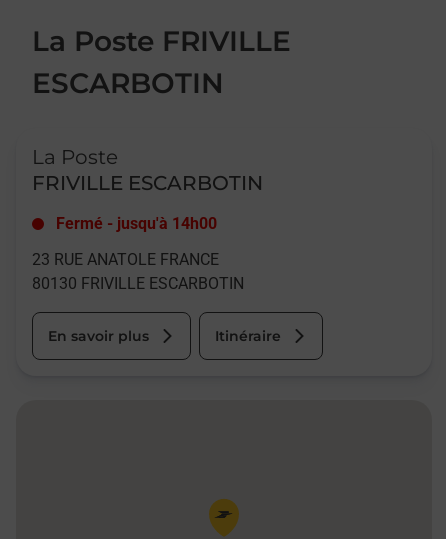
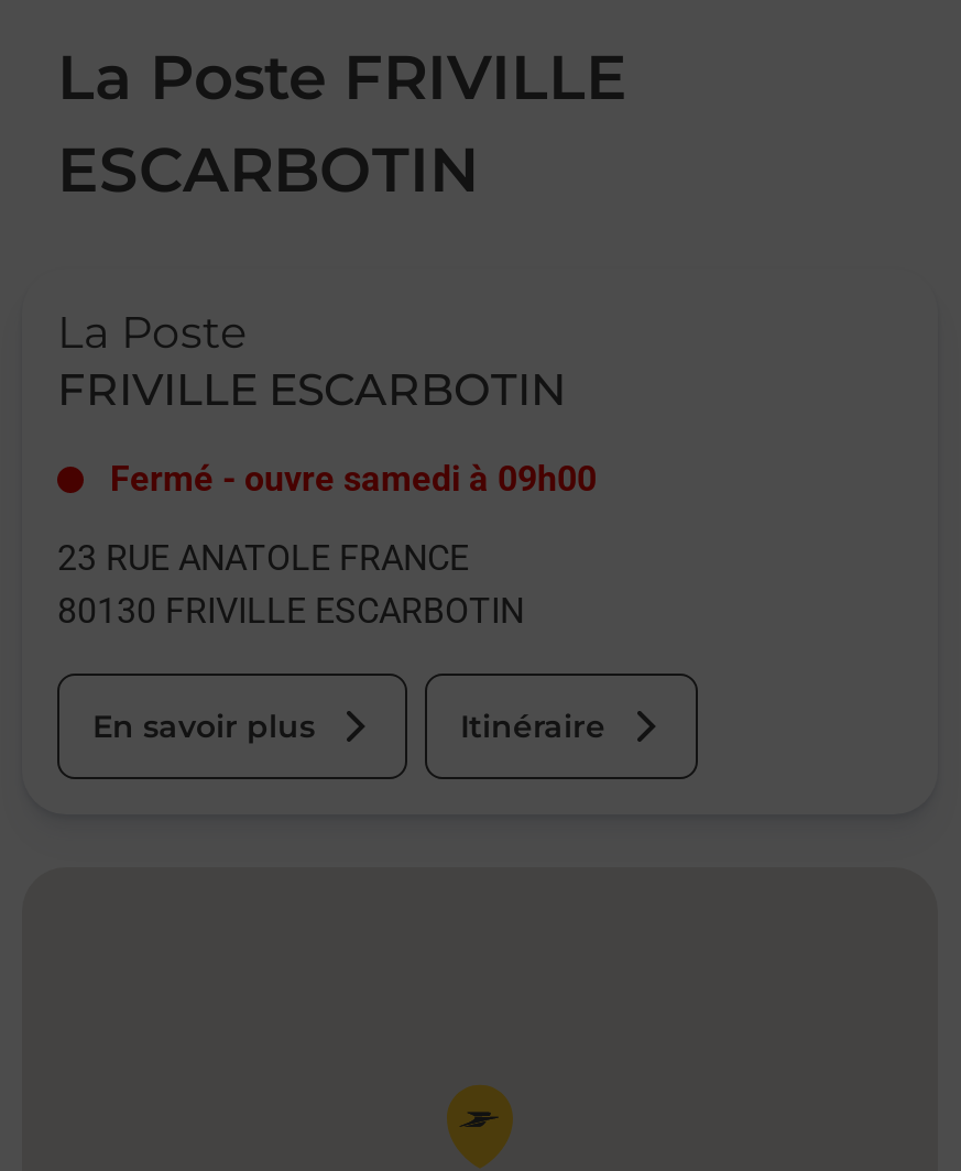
- Fermé - jusqu'à 14h00
+ Fermé - ouvre samedi à 09h00
